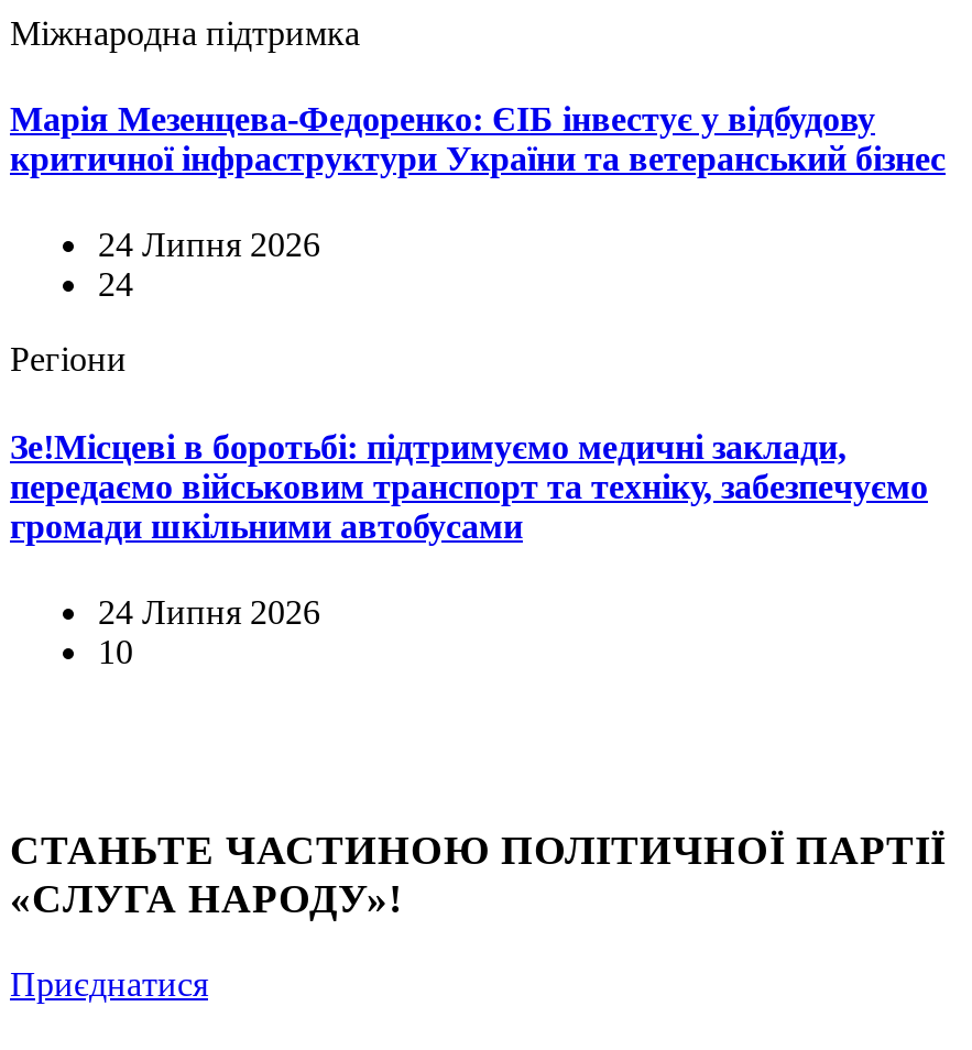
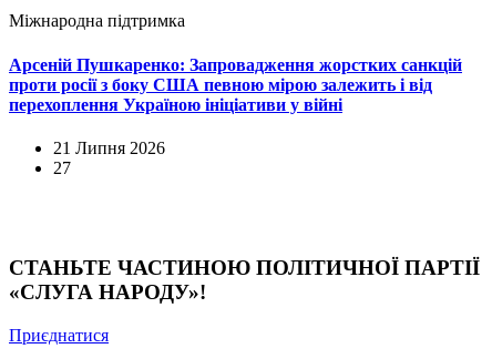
- Марія Мезенцева-Федоренко: ЄІБ інвестує у відбудову
- критичної інфраструктури України та ветеранський бізнес
- 24 Липня 2026
- 24
- Регіони
- Зе!Місцеві в боротьбі: підтримуємо медичні заклади,
- передаємо військовим транспорт та техніку, забезпечуємо
- громади шкільними автобусами
- 24 Липня 2026
- 10
+ Арсеній Пушкаренко: Запровадження жорстких санкцій
+ проти росії з боку США певною мірою залежить і від
+ перехоплення Україною ініціативи у війні
+ 21 Липня 2026
+ 27
